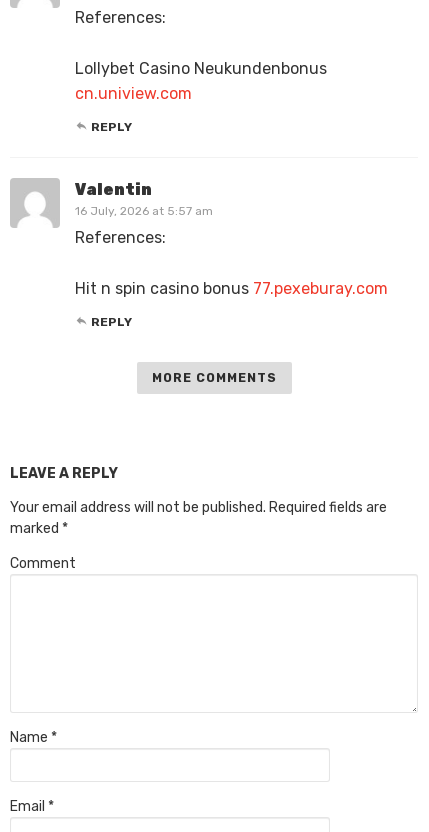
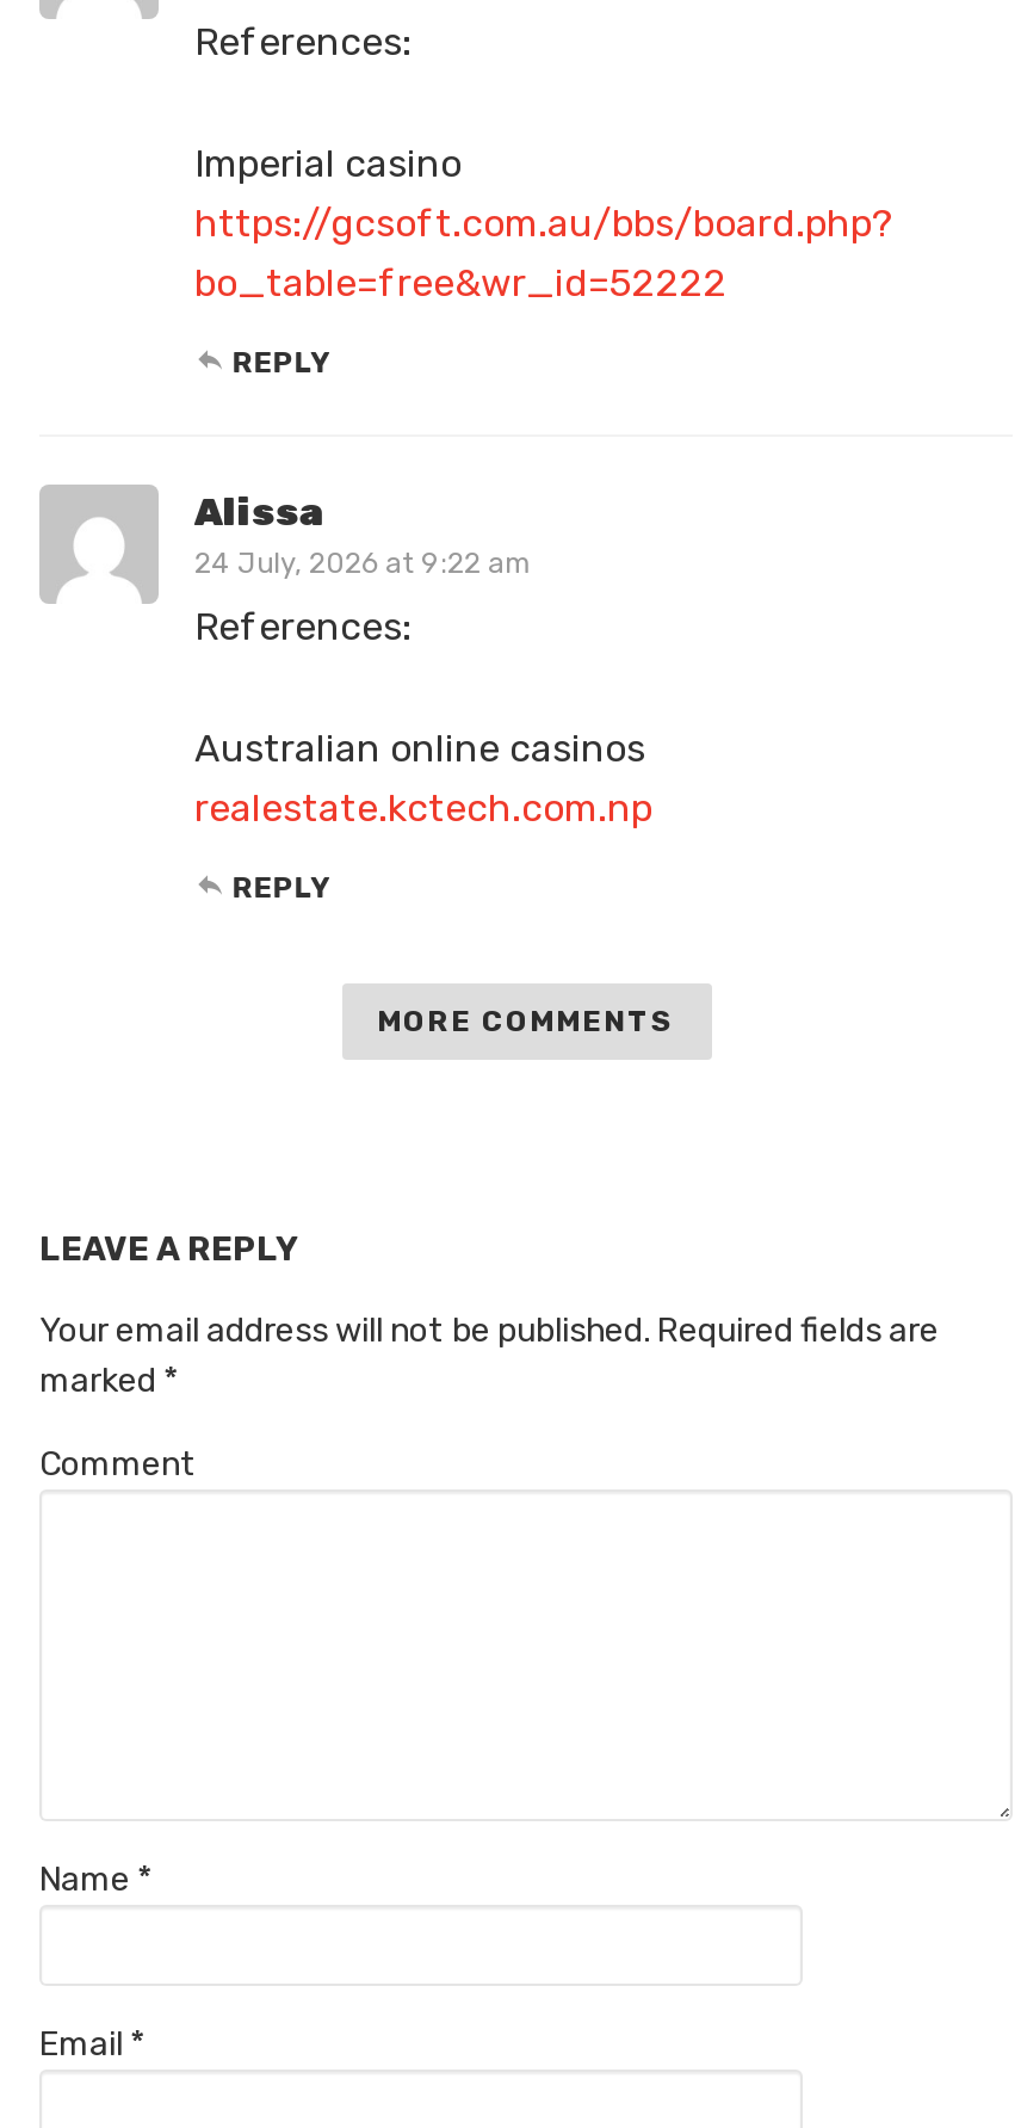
- Lollybet Casino Neukundenbonus
- cn.uniview.com
+ Imperial casino
+ https://gcsoft.com.au/bbs/board.php?
+ bo_table=free&wr_id=52222

- Valentin
- 16 July, 2026 at 5:57 am
+ Alissa
+ 24 July, 2026 at 9:22 am

- Hit n spin casino bonus 77.pexeburay.com
+ Australian online casinos
+ realestate.kctech.com.np
